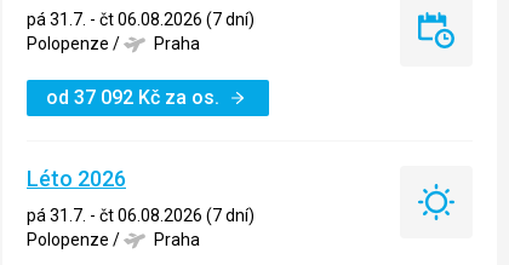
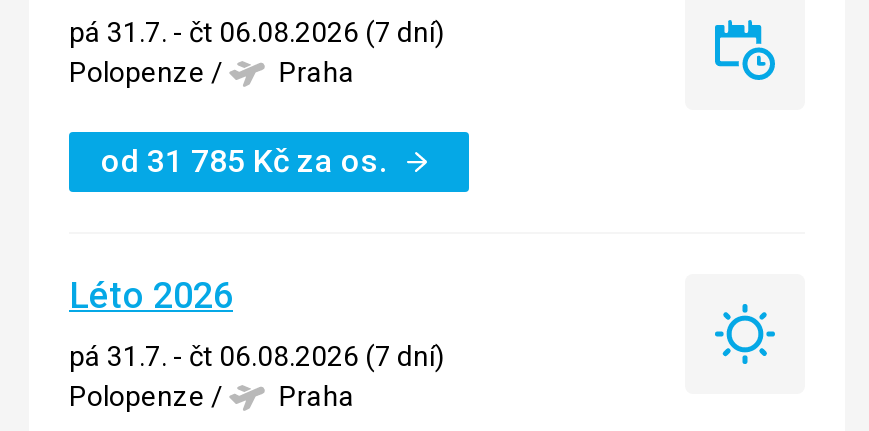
- od 37 092 Kč za os.
+ od 31 785 Kč za os.
